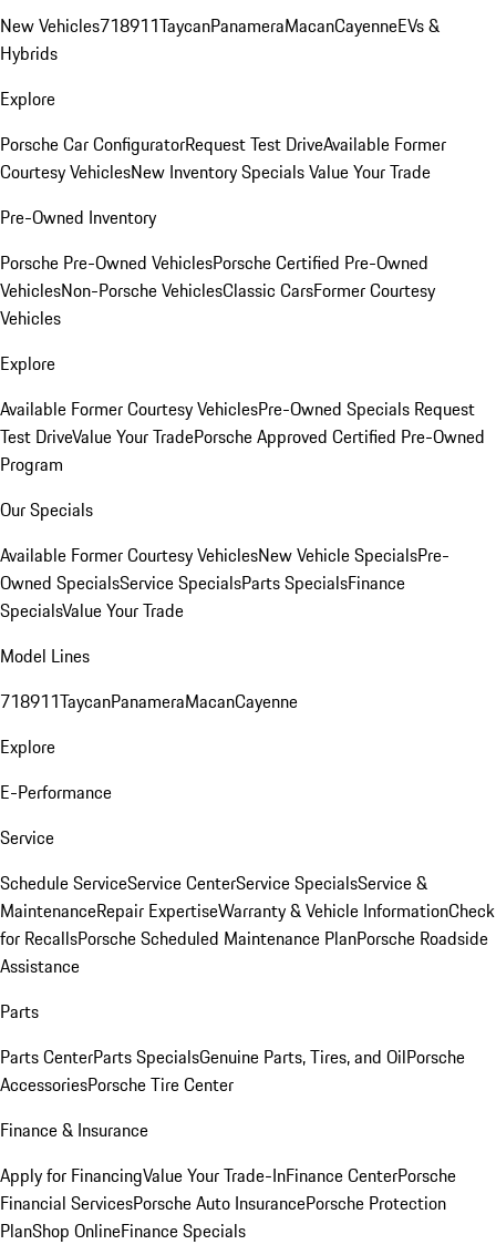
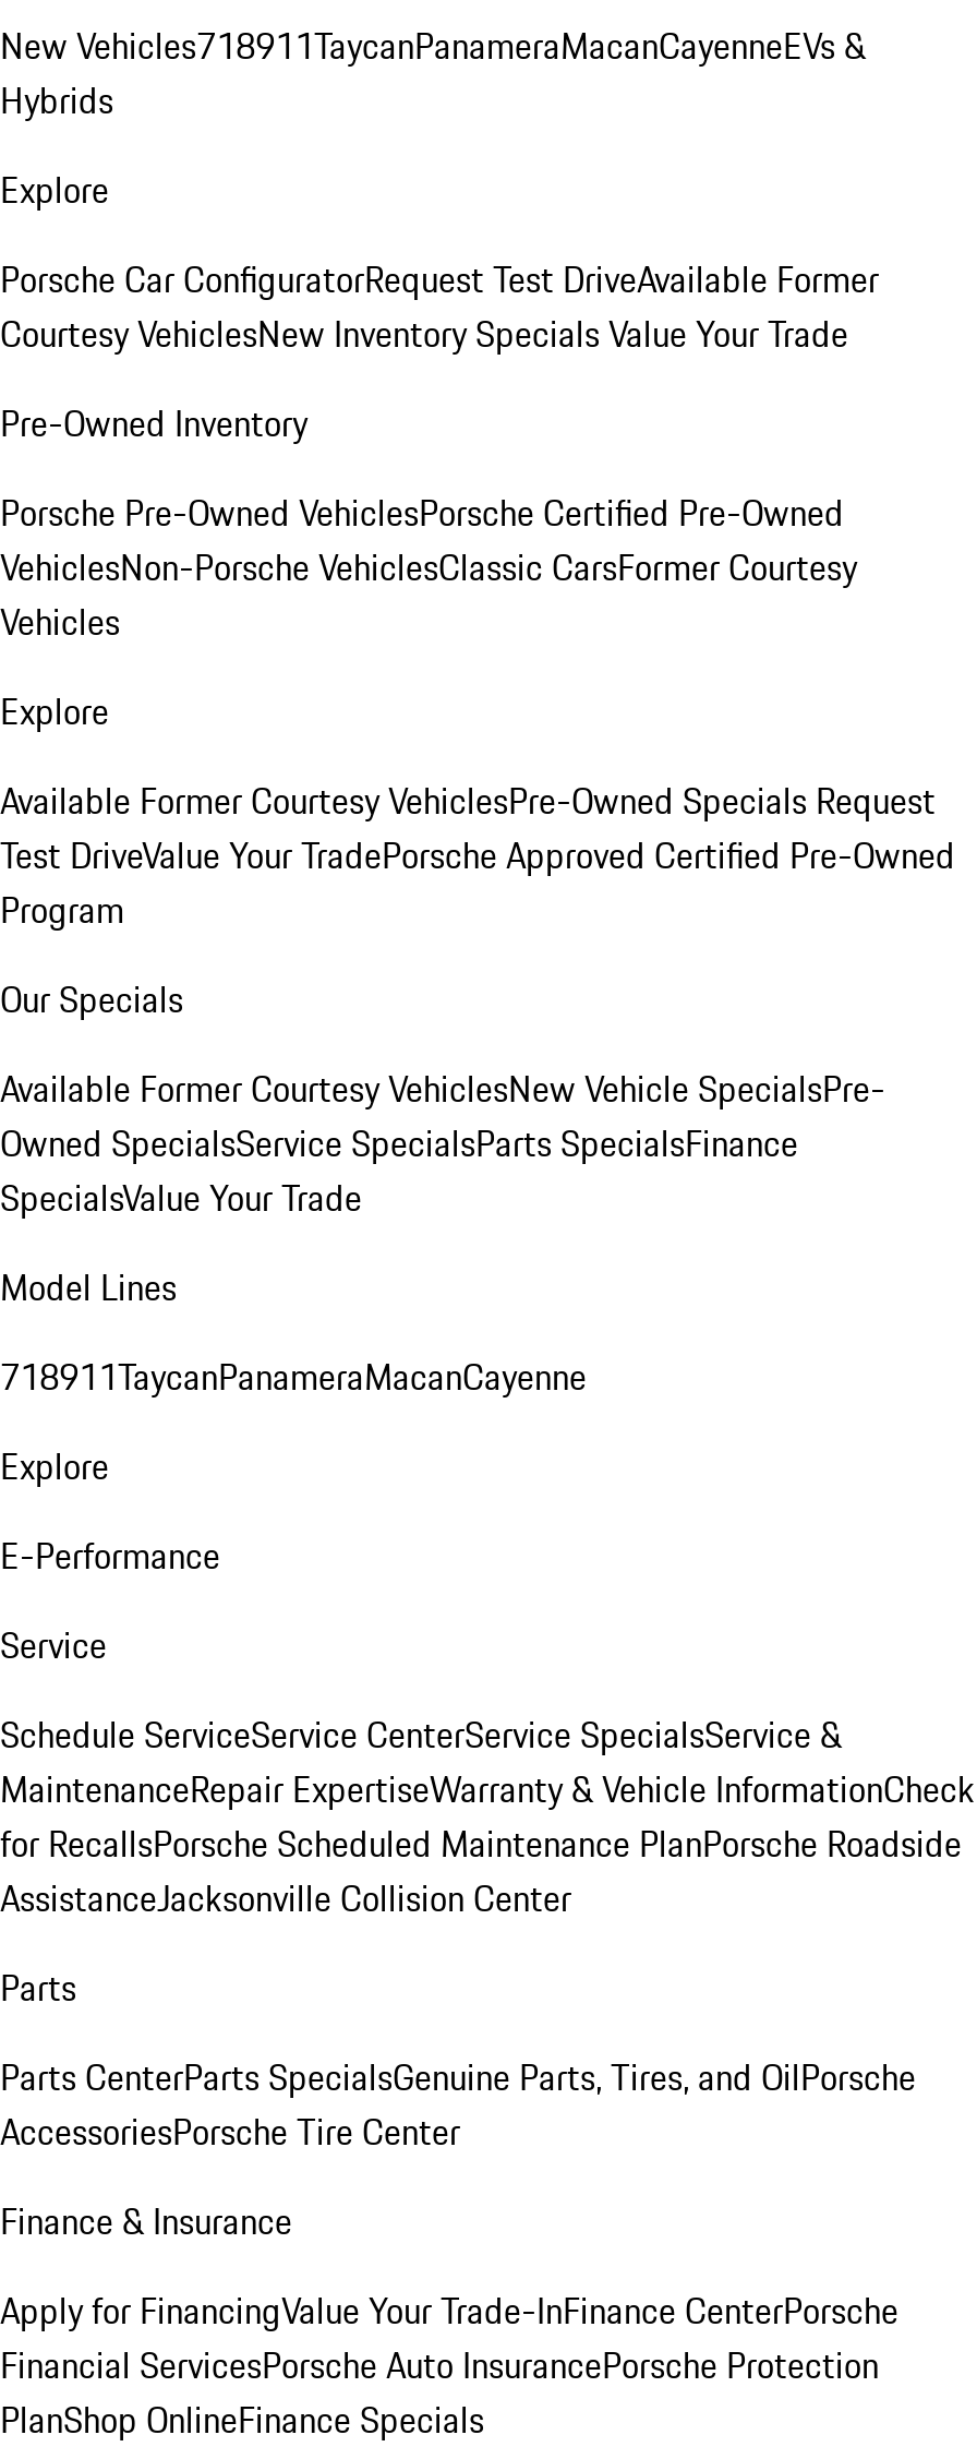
- Assistance
+ AssistanceJacksonville Collision Center
